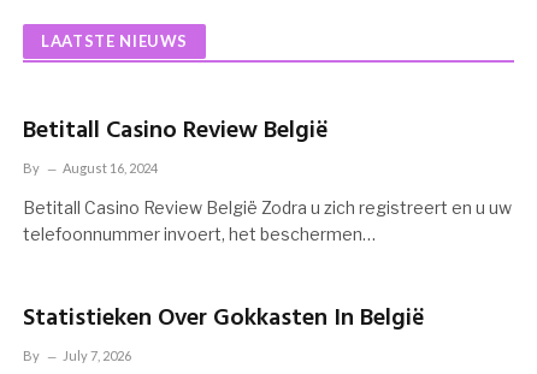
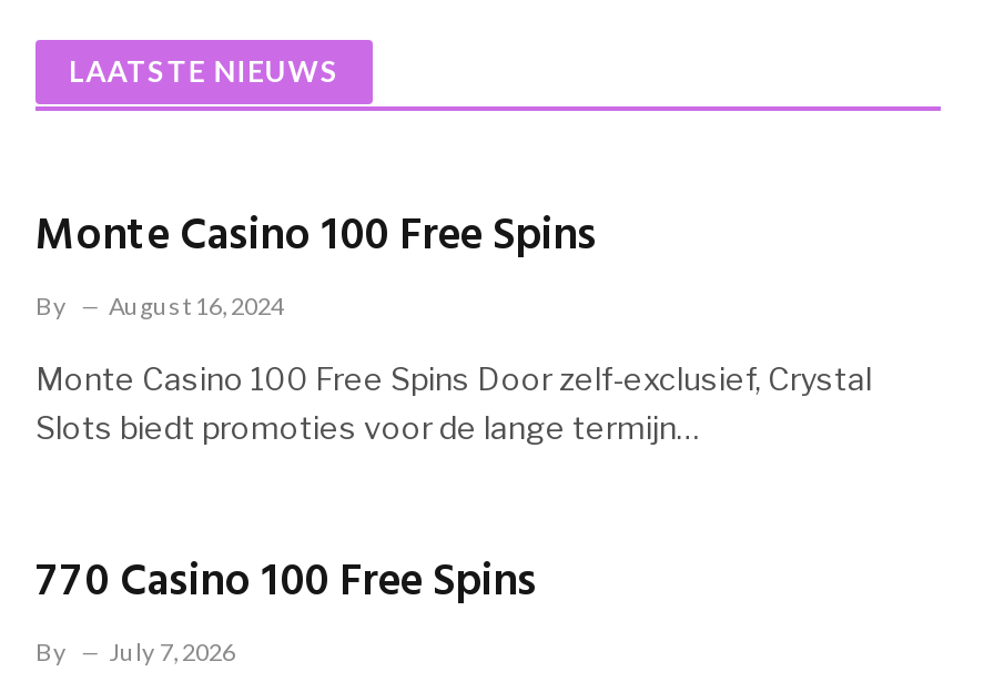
- Betitall Casino Review België
+ Monte Casino 100 Free Spins

- Betitall Casino Review België Zodra u zich registreert en u uw
- telefoonnummer invoert, het beschermen…
+ Monte Casino 100 Free Spins Door zelf-exclusief, Crystal
+ Slots biedt promoties voor de lange termijn…

- Statistieken Over Gokkasten In België
+ 770 Casino 100 Free Spins
